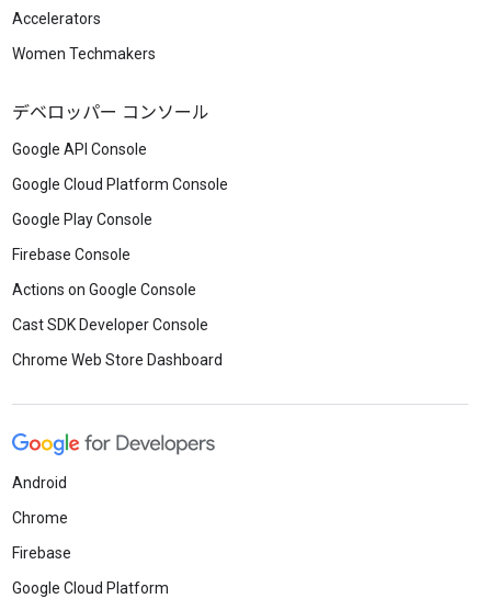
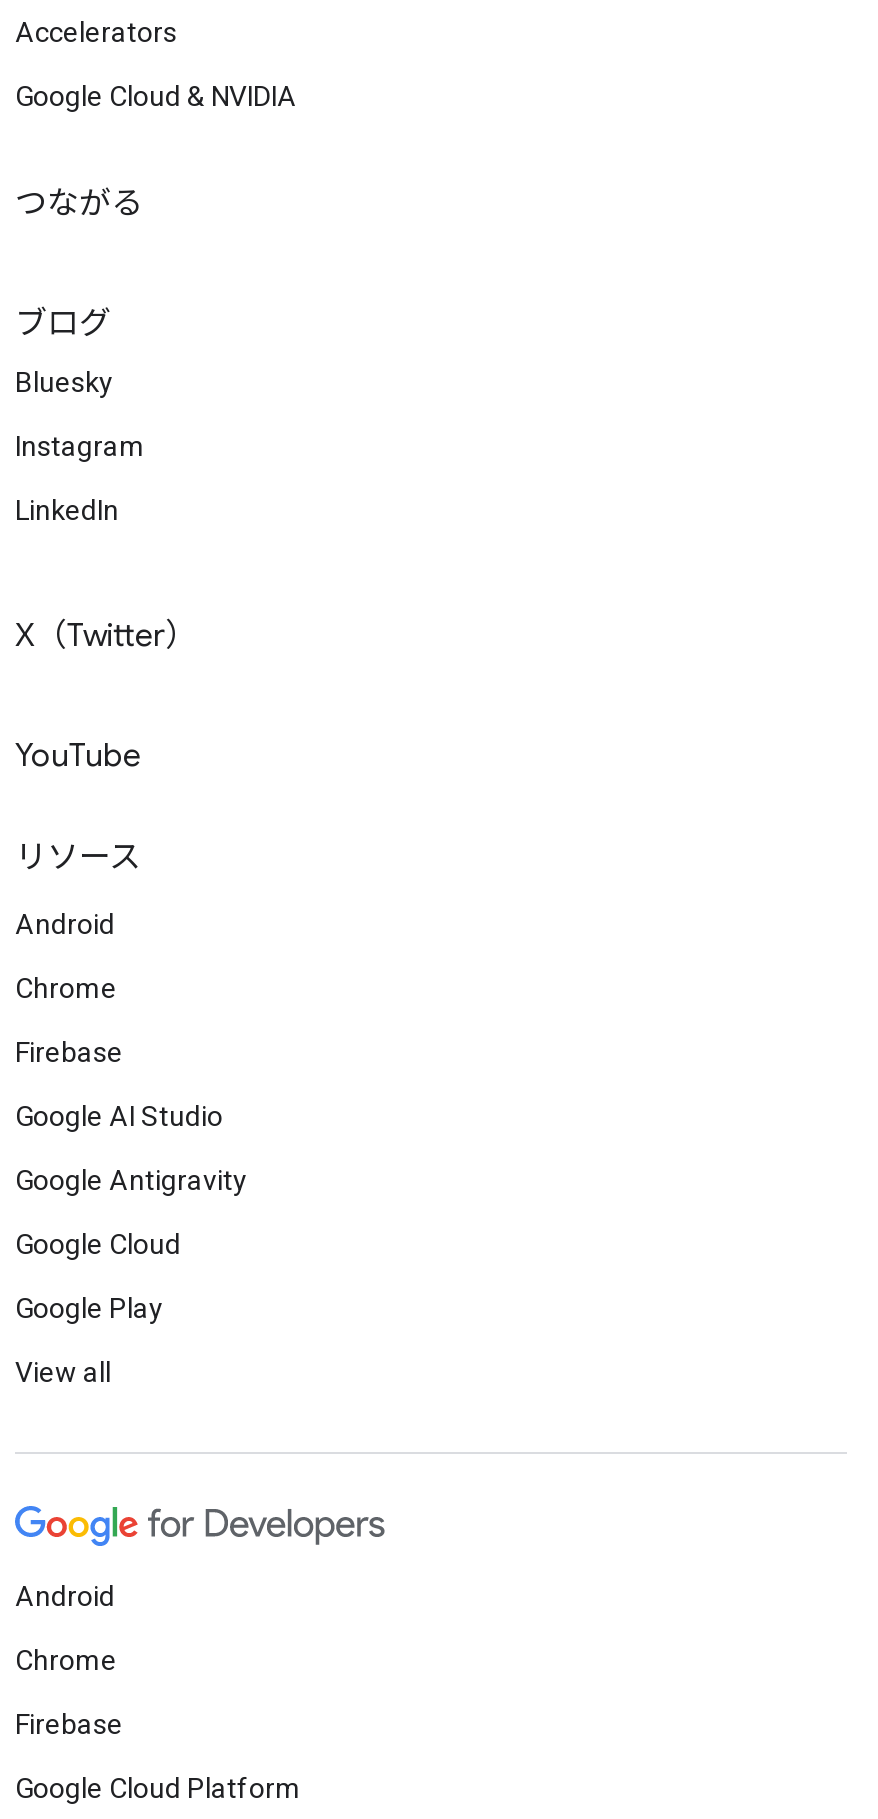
- Women Techmakers
- デベロッパー コンソール
- Google API Console
- Google Cloud Platform Console
- Google Play Console
- Firebase Console
- Actions on Google Console
- Cast SDK Developer Console
- Chrome Web Store Dashboard
+ Google Cloud & NVIDIA
+ つながる
+ ブログ
+ Bluesky
+ Instagram
+ LinkedIn
+ X（Twitter）
+ YouTube
+ リソース
+ Android
+ Chrome
+ Firebase
+ Google AI Studio
+ Google Antigravity
+ Google Cloud
+ Google Play
+ View all
